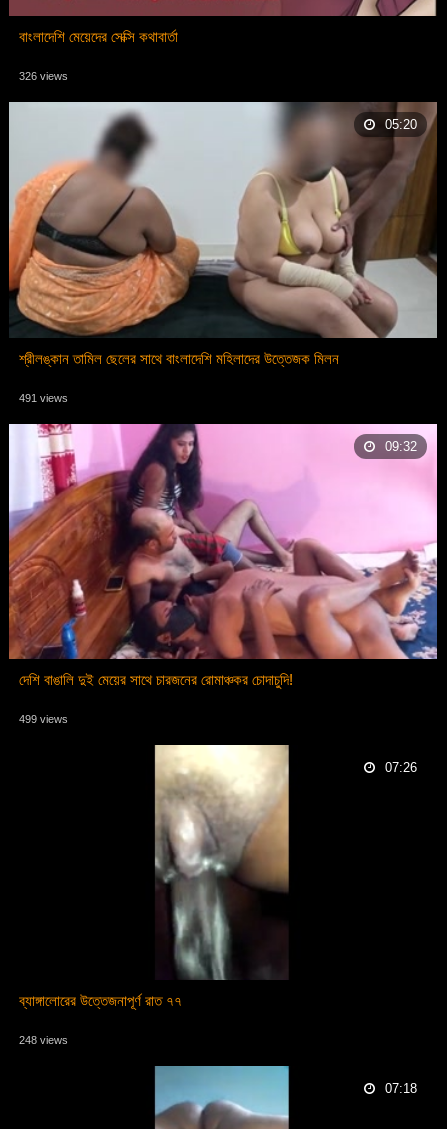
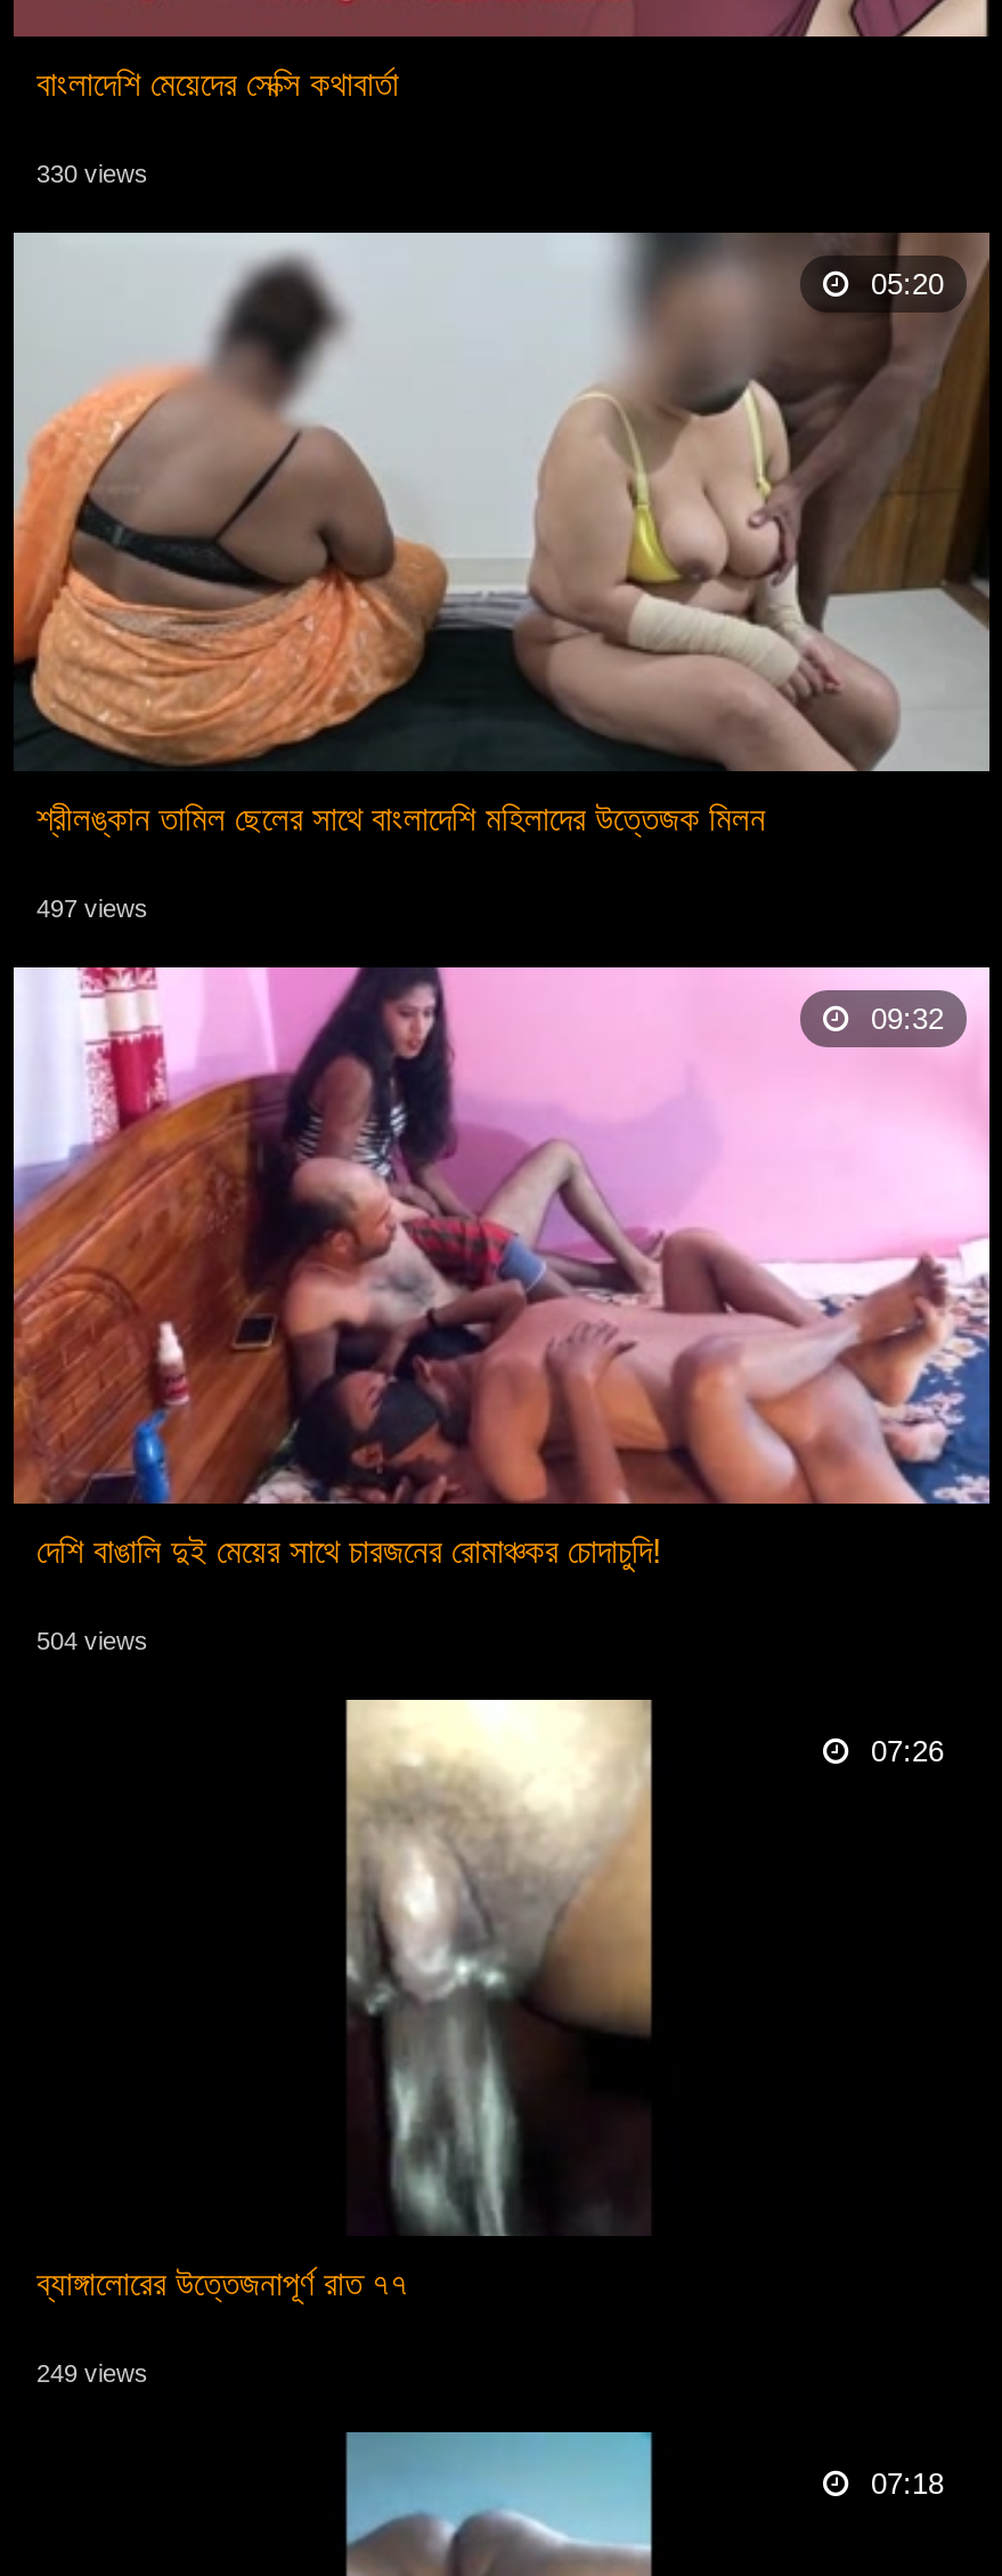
- 326 views
+ 330 views

- 491 views
+ 497 views

- 499 views
+ 504 views

- 248 views
+ 249 views
